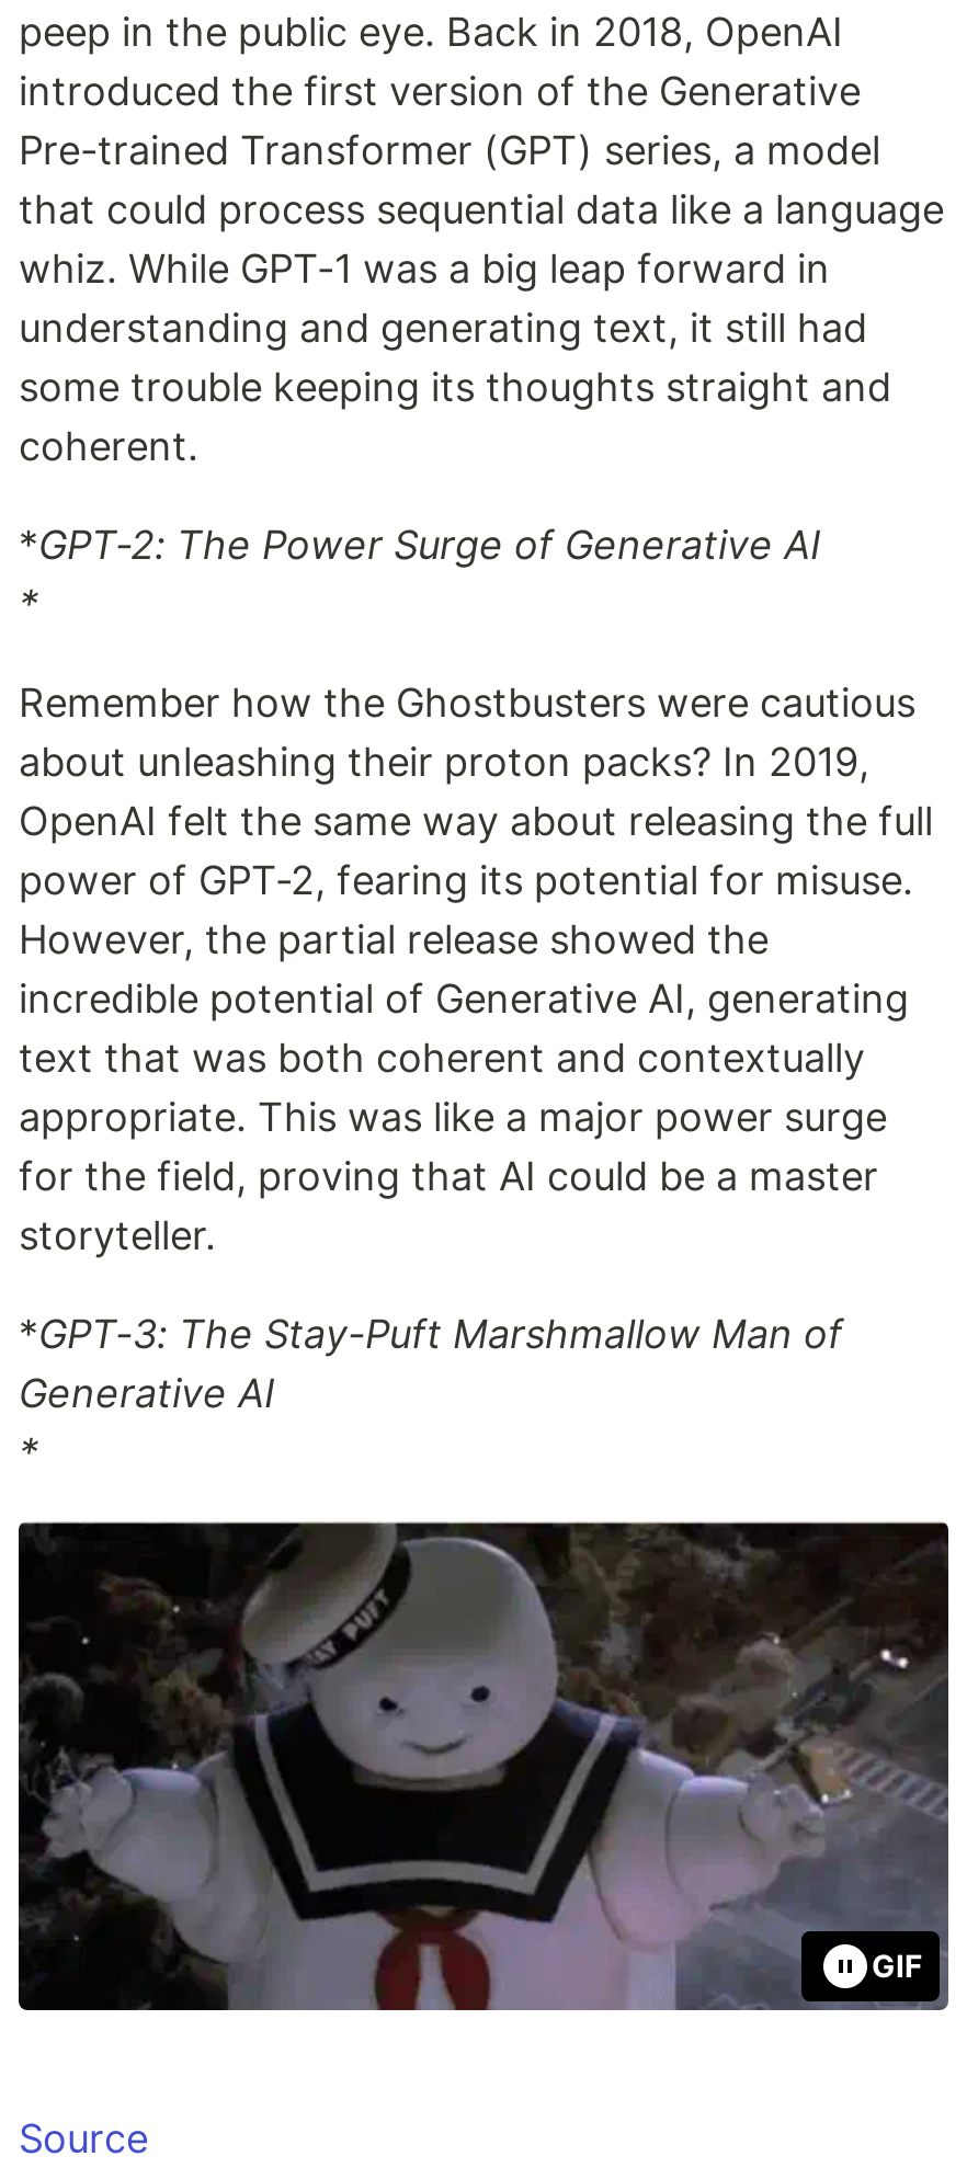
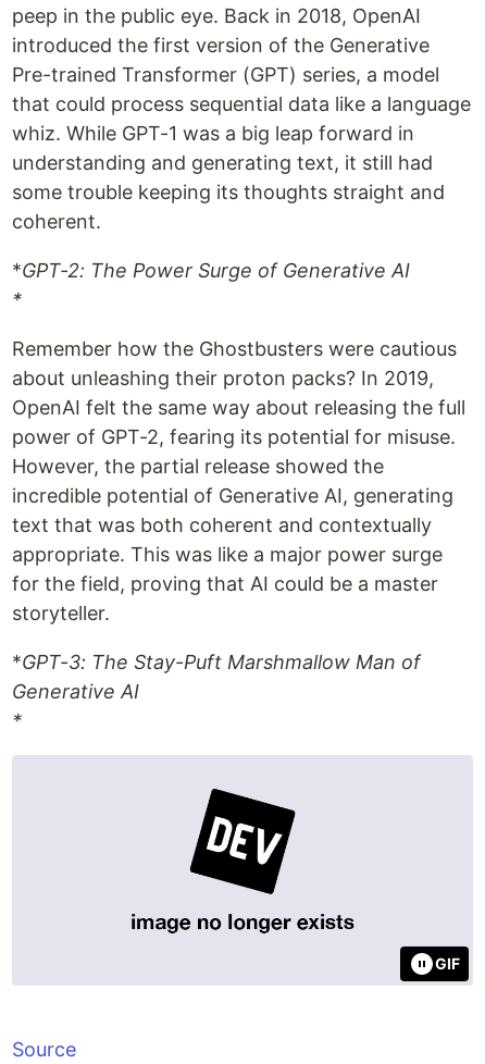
- [image]
+ [image]
